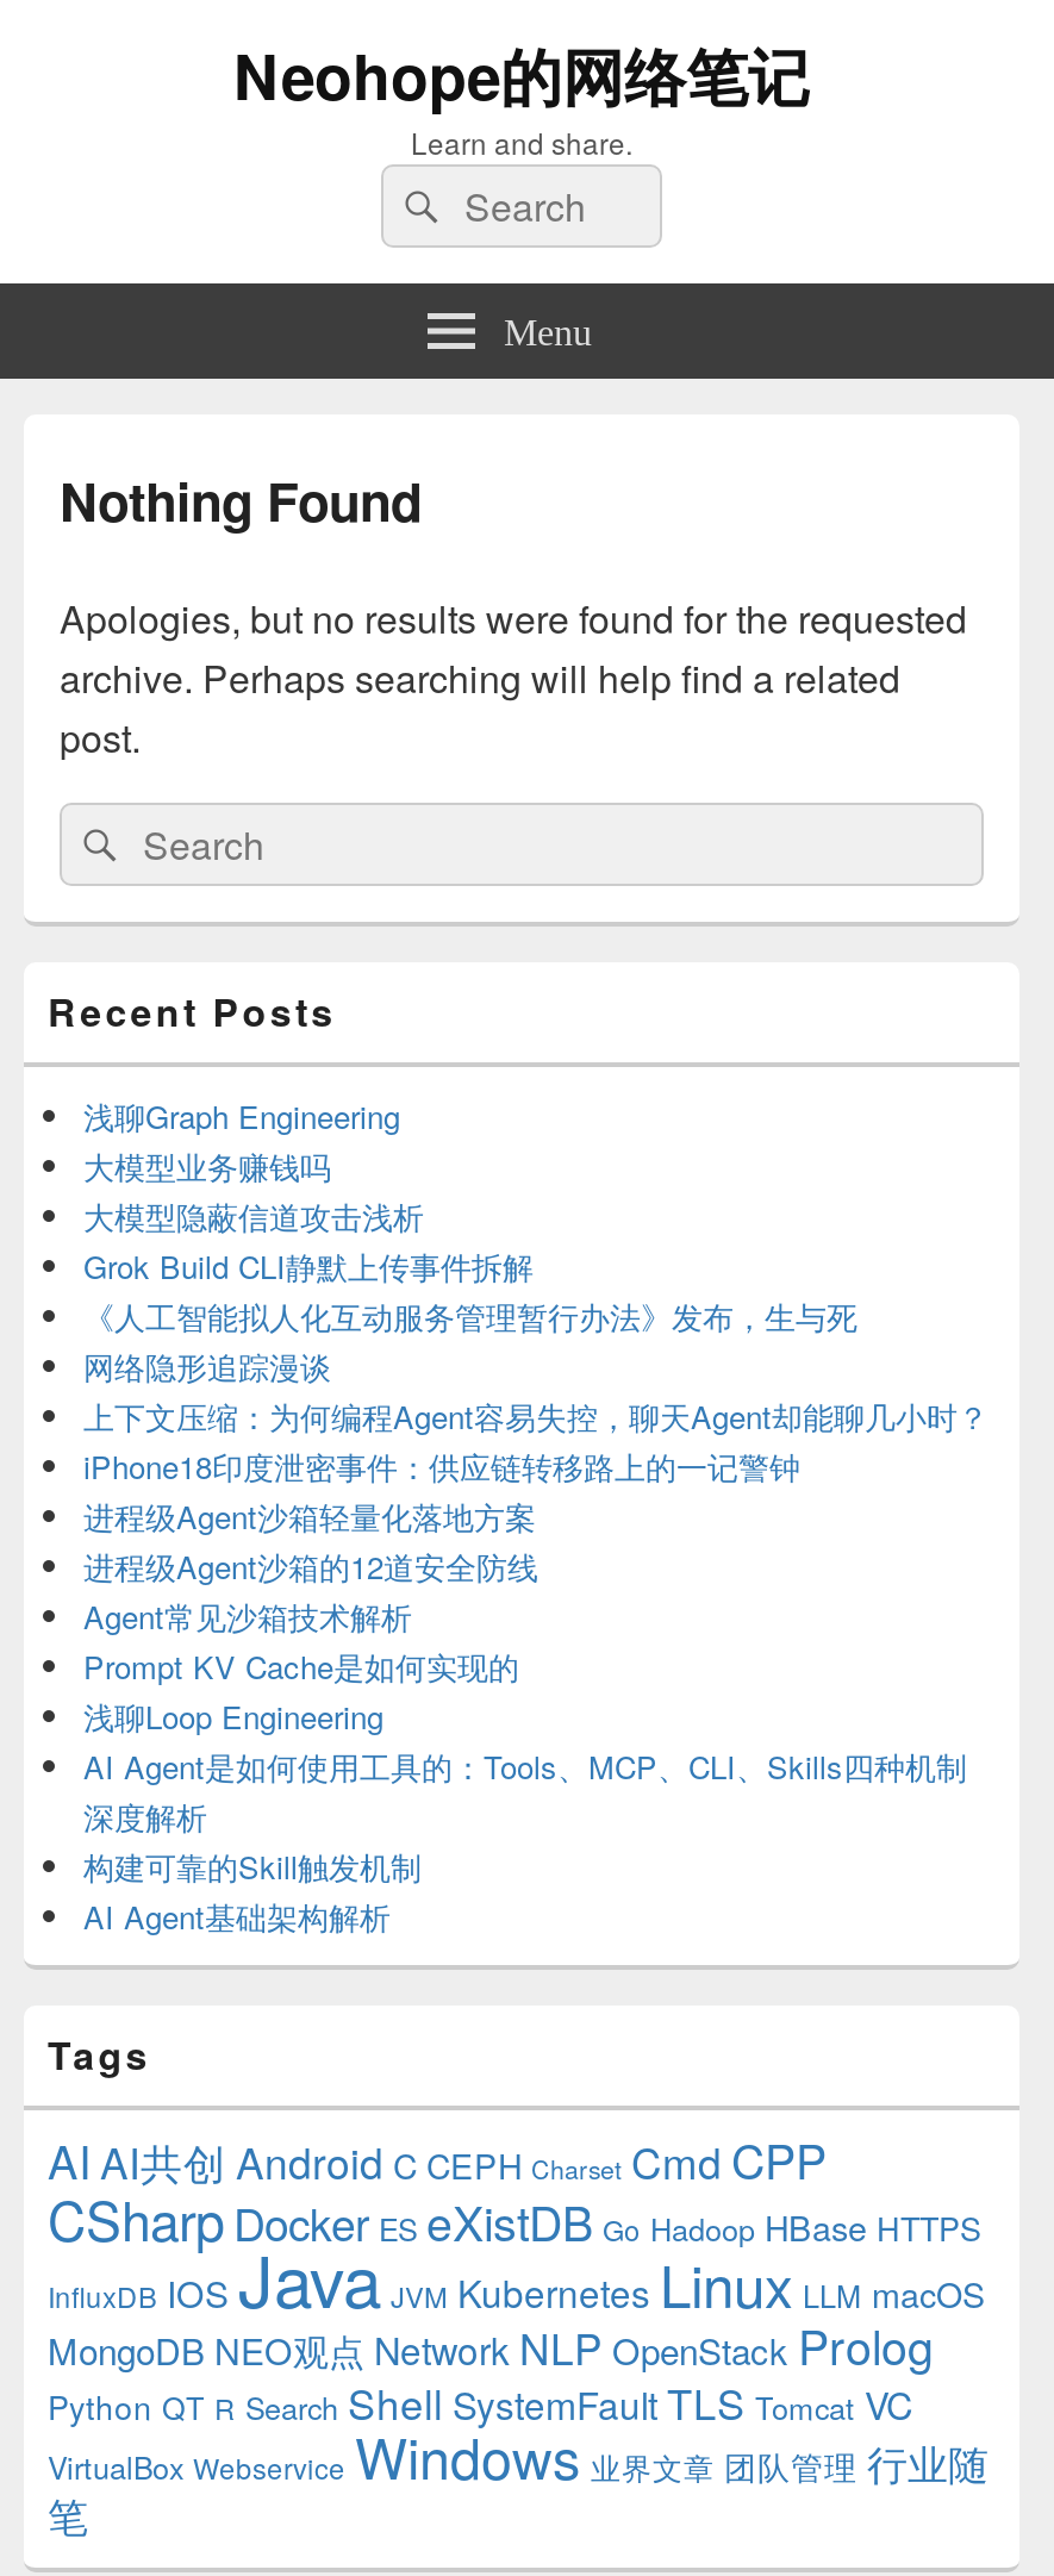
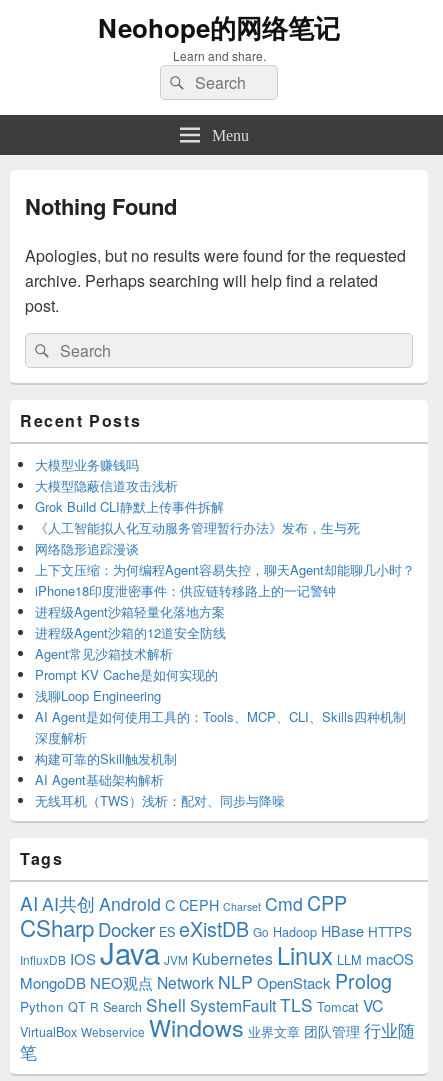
- 浅聊Graph Engineering

moved up: 大模型业务赚钱吗 | 大模型隐蔽信道攻击浅析 | Grok Build CLI静默上传事件拆解 | ... | 构建可靠的Skill触发机制 | AI Agent基础架构解析

+ 无线耳机（TWS）浅析：配对、同步与降噪
